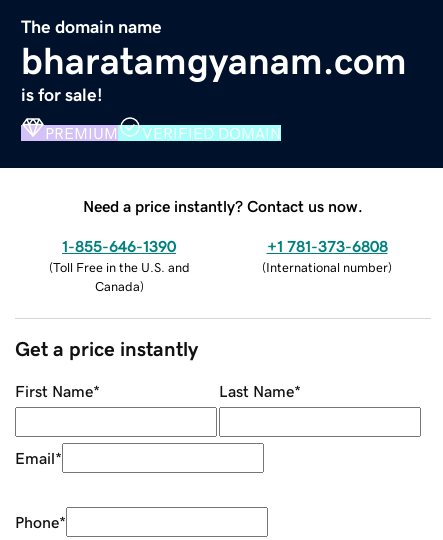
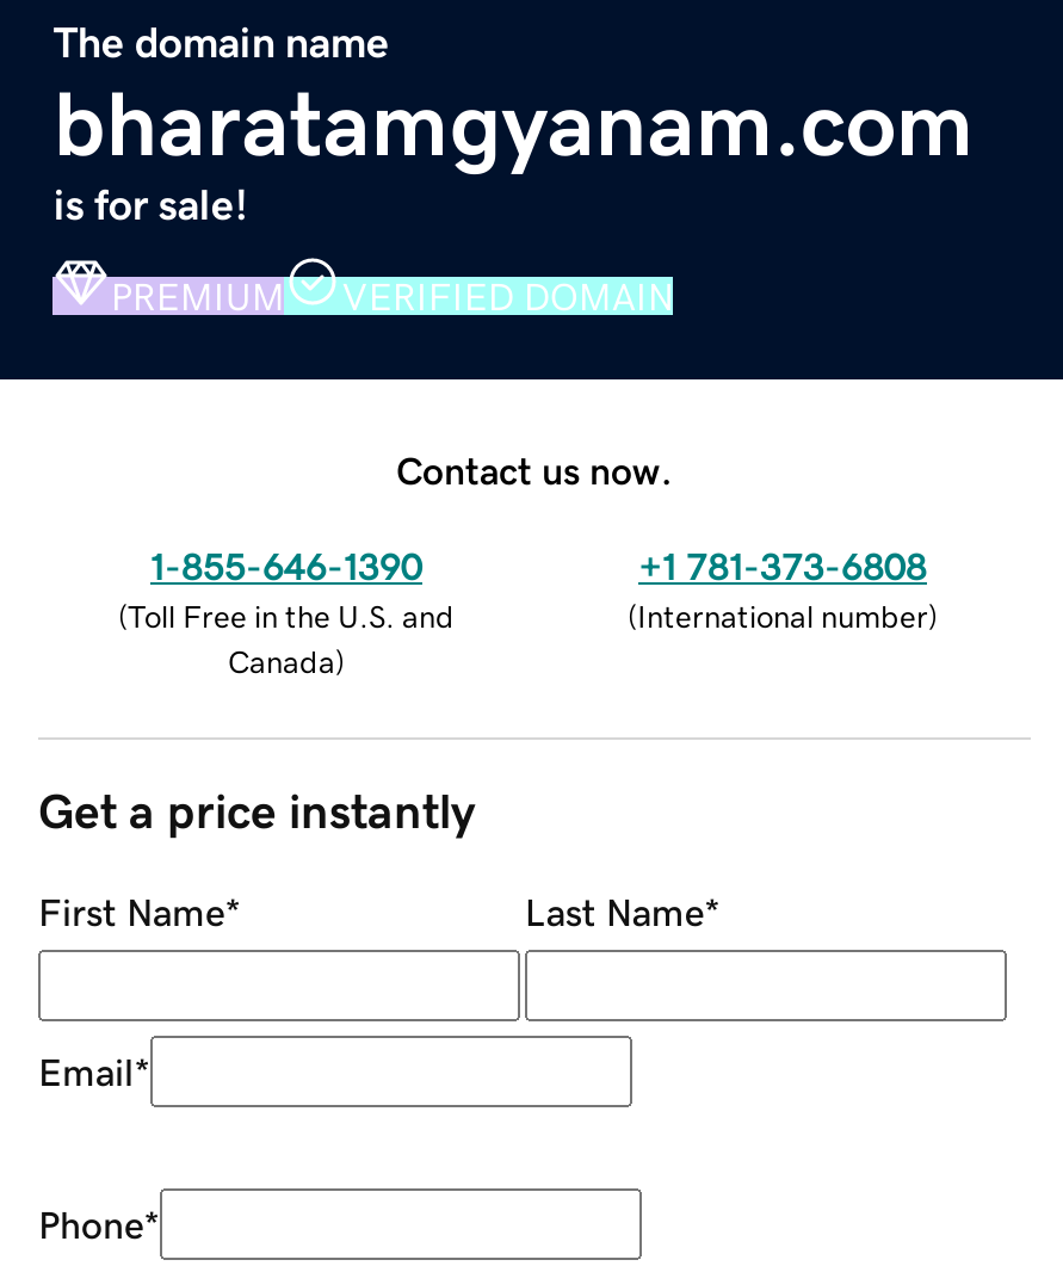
- Need a price instantly? Contact us now.
+ Contact us now.
